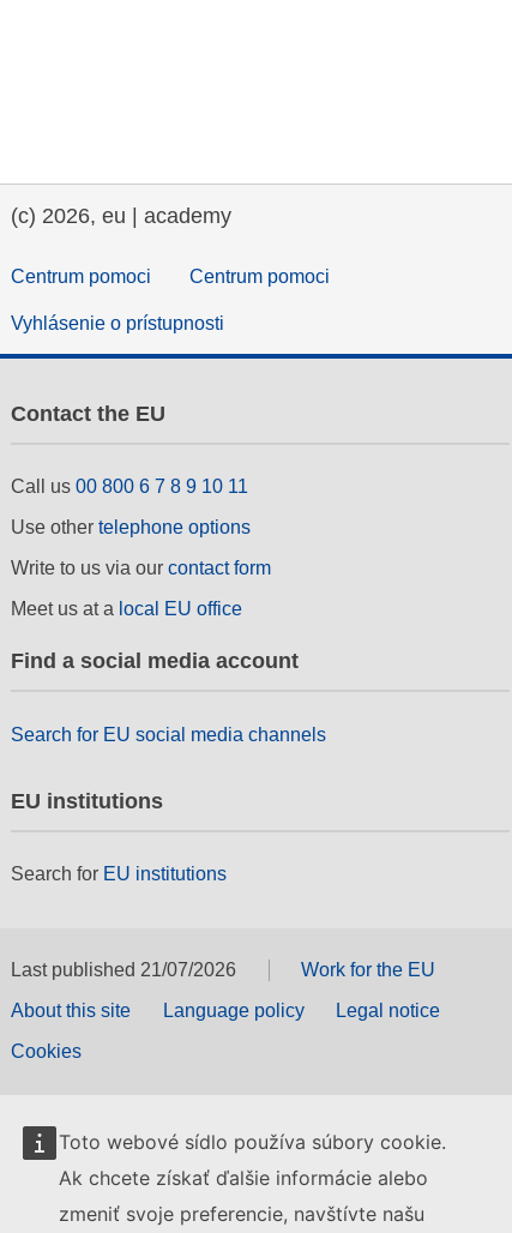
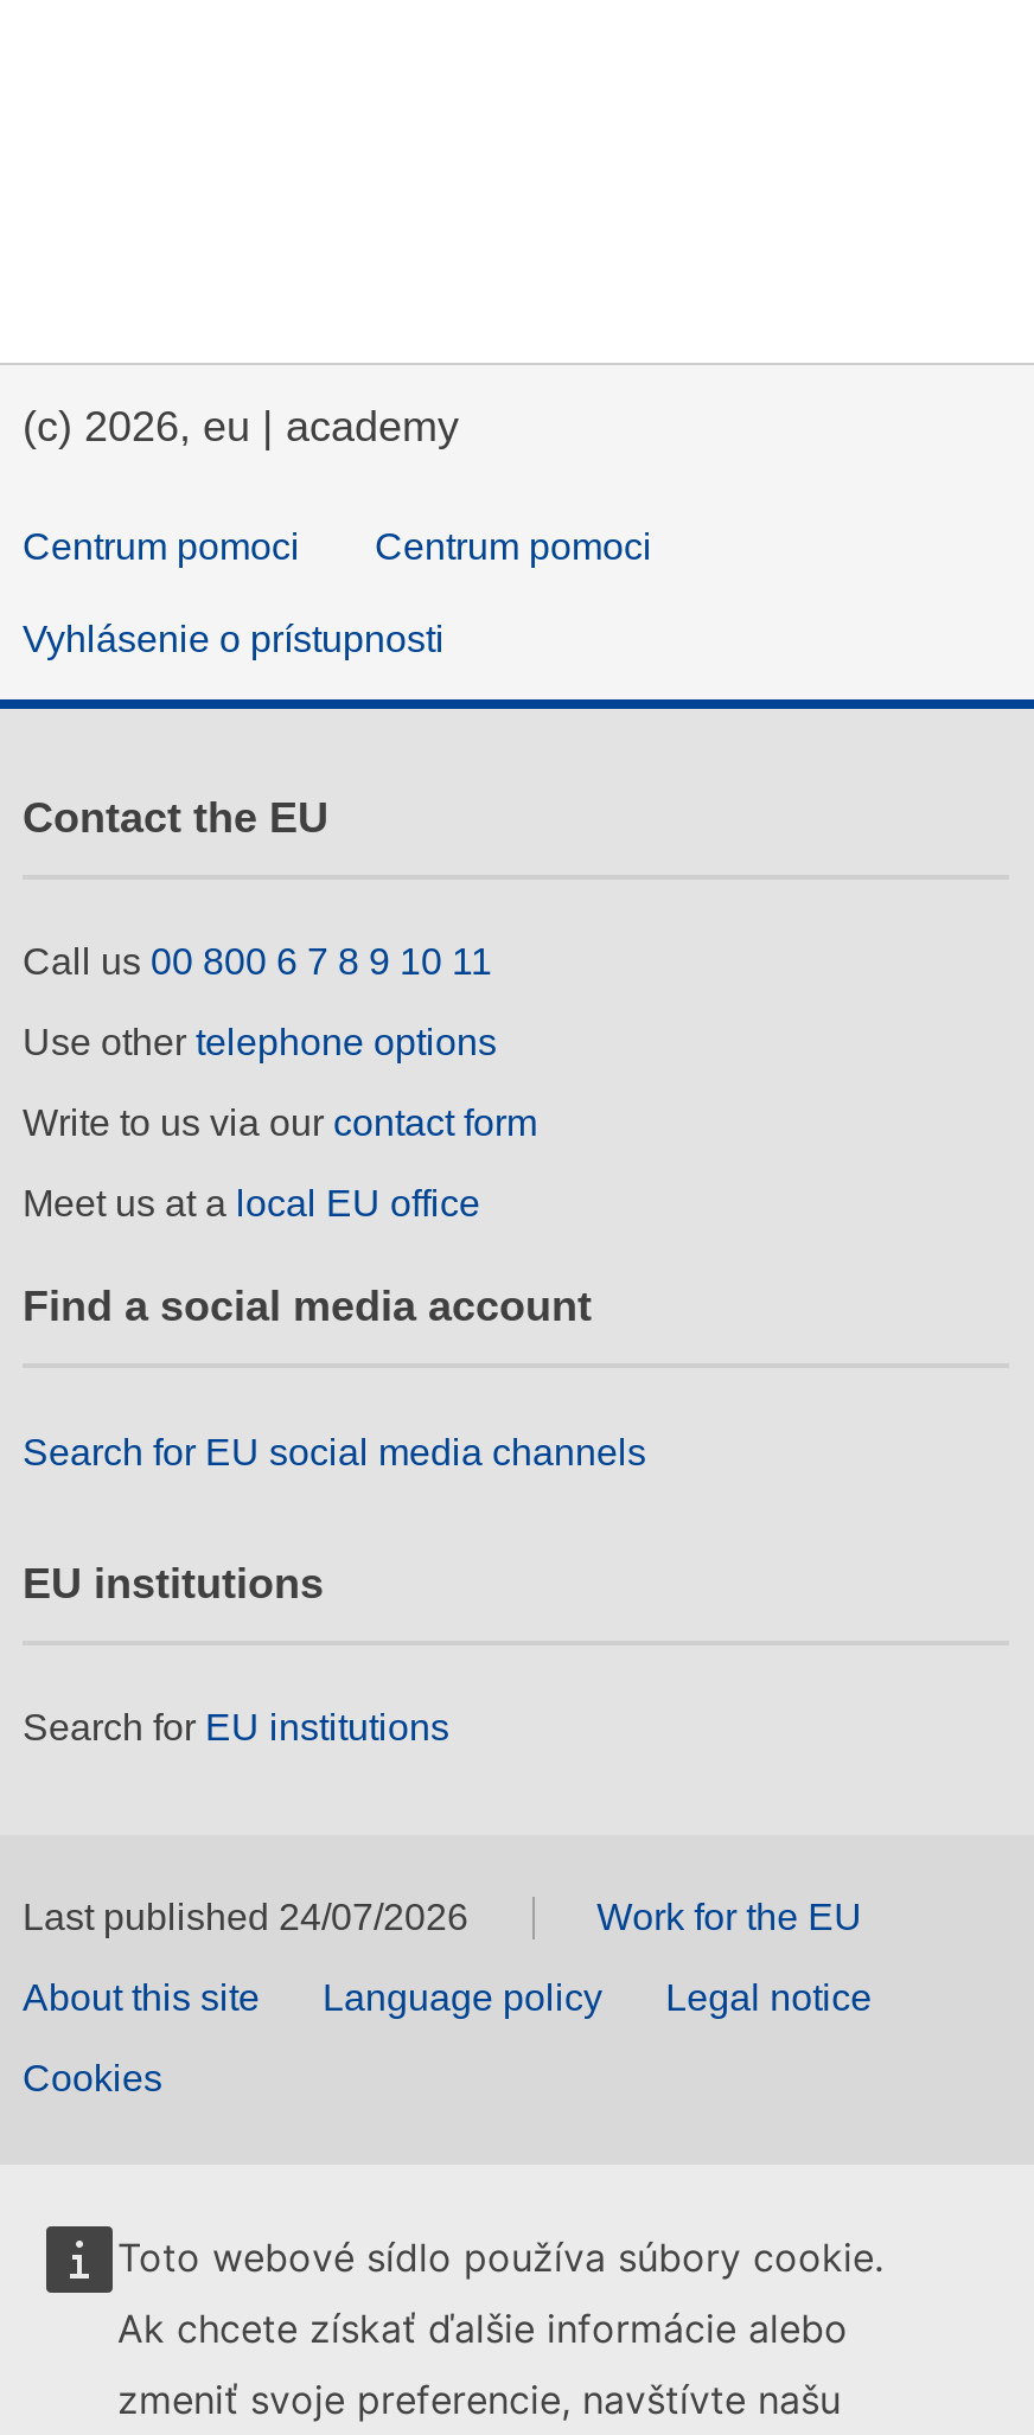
- Last published 21/07/2026
+ Last published 24/07/2026
